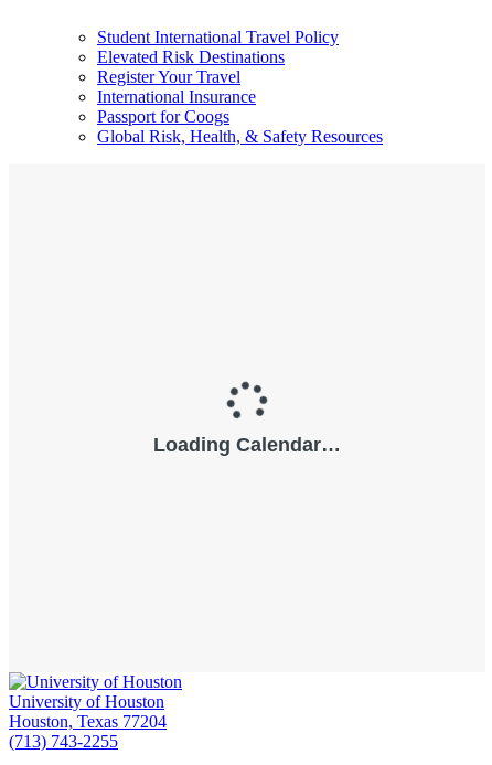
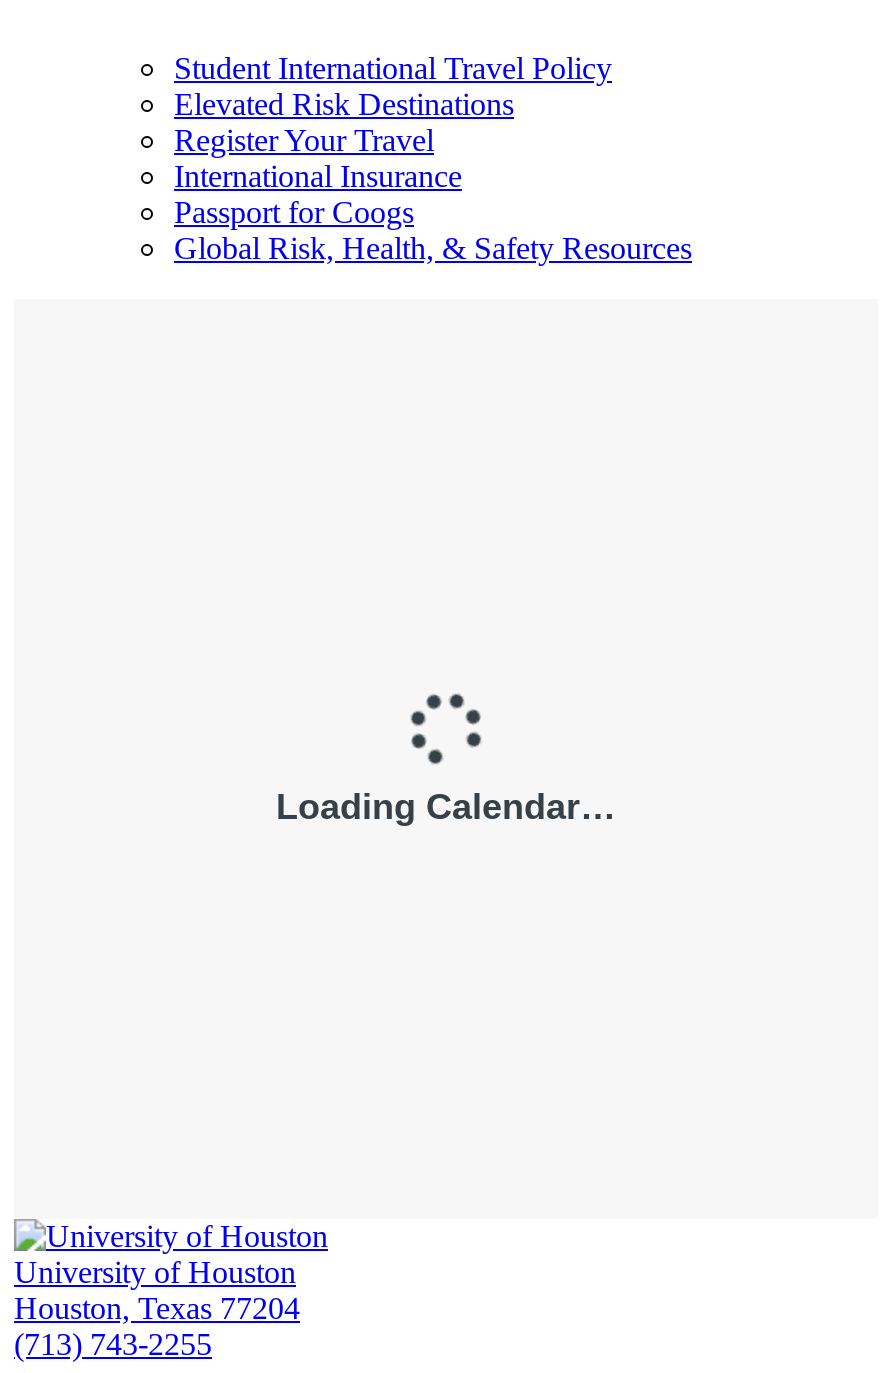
- [image]
+ [image]
